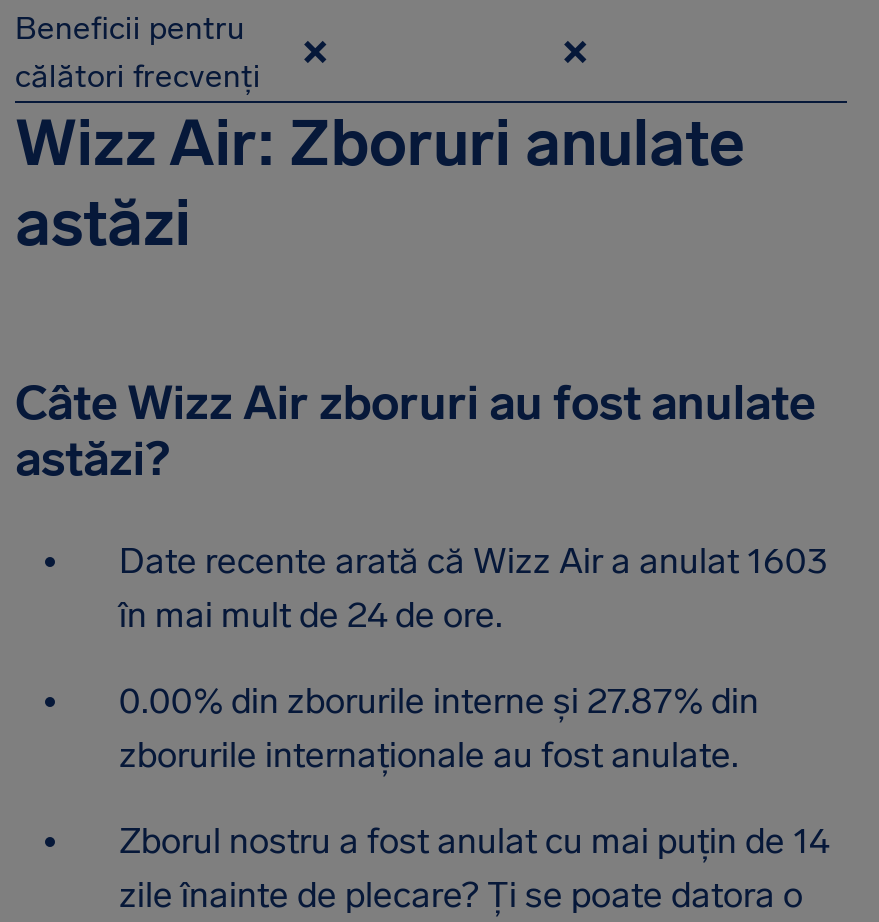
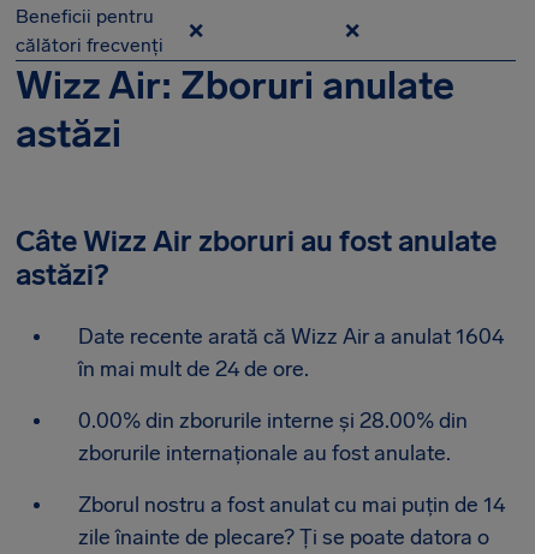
- Date recente arată că Wizz Air a anulat 1603
+ Date recente arată că Wizz Air a anulat 1604

- 0.00% din zborurile interne și 27.87% din
+ 0.00% din zborurile interne și 28.00% din
